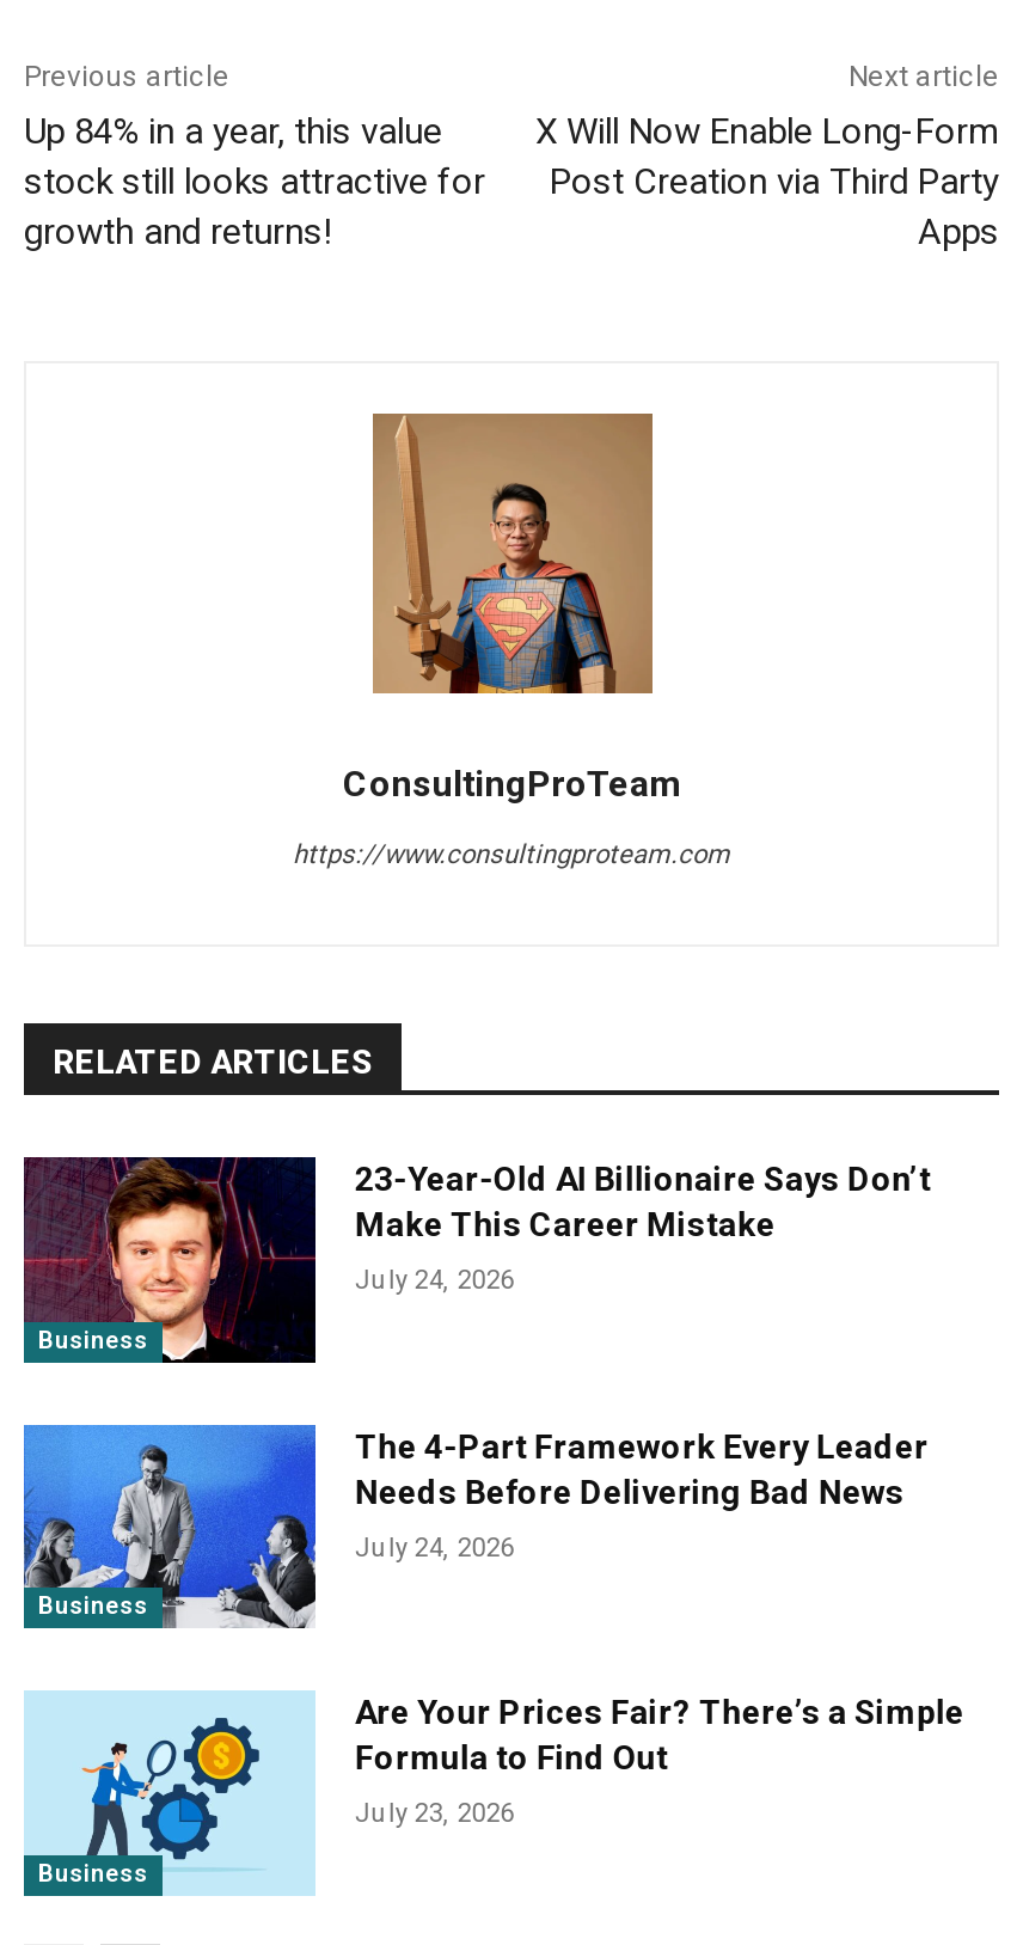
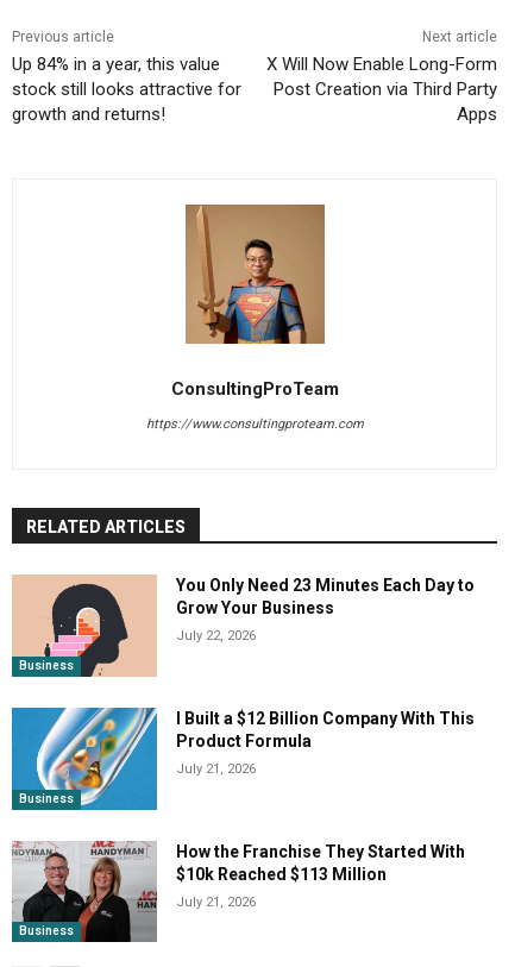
- [image]
- 23-Year-Old AI Billionaire Says Don’t
- Make This Career Mistake
+ [image]
+ You Only Need 23 Minutes Each Day to
+ Grow Your Business

- July 24, 2026
+ July 22, 2026

- [image]
- The 4-Part Framework Every Leader
- Needs Before Delivering Bad News
+ [image]
+ I Built a $12 Billion Company With This
+ Product Formula

- July 24, 2026
+ July 21, 2026

- [image]
- Are Your Prices Fair? There’s a Simple
- Formula to Find Out
+ [image]
+ How the Franchise They Started With
+ $10k Reached $113 Million

- July 23, 2026
+ July 21, 2026
